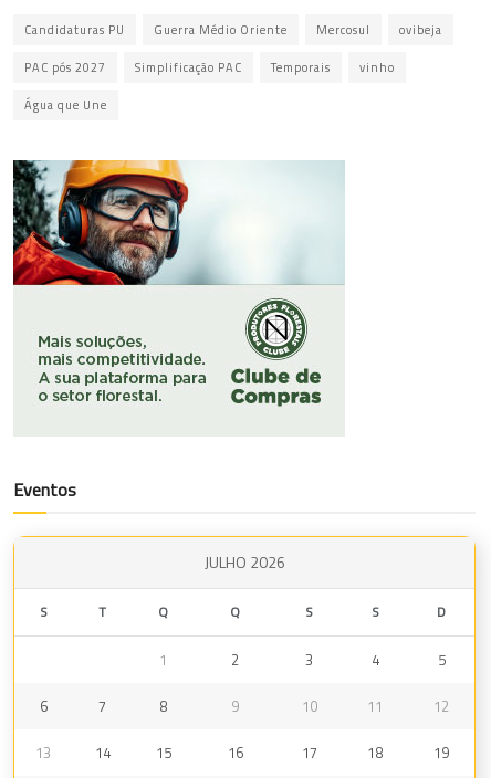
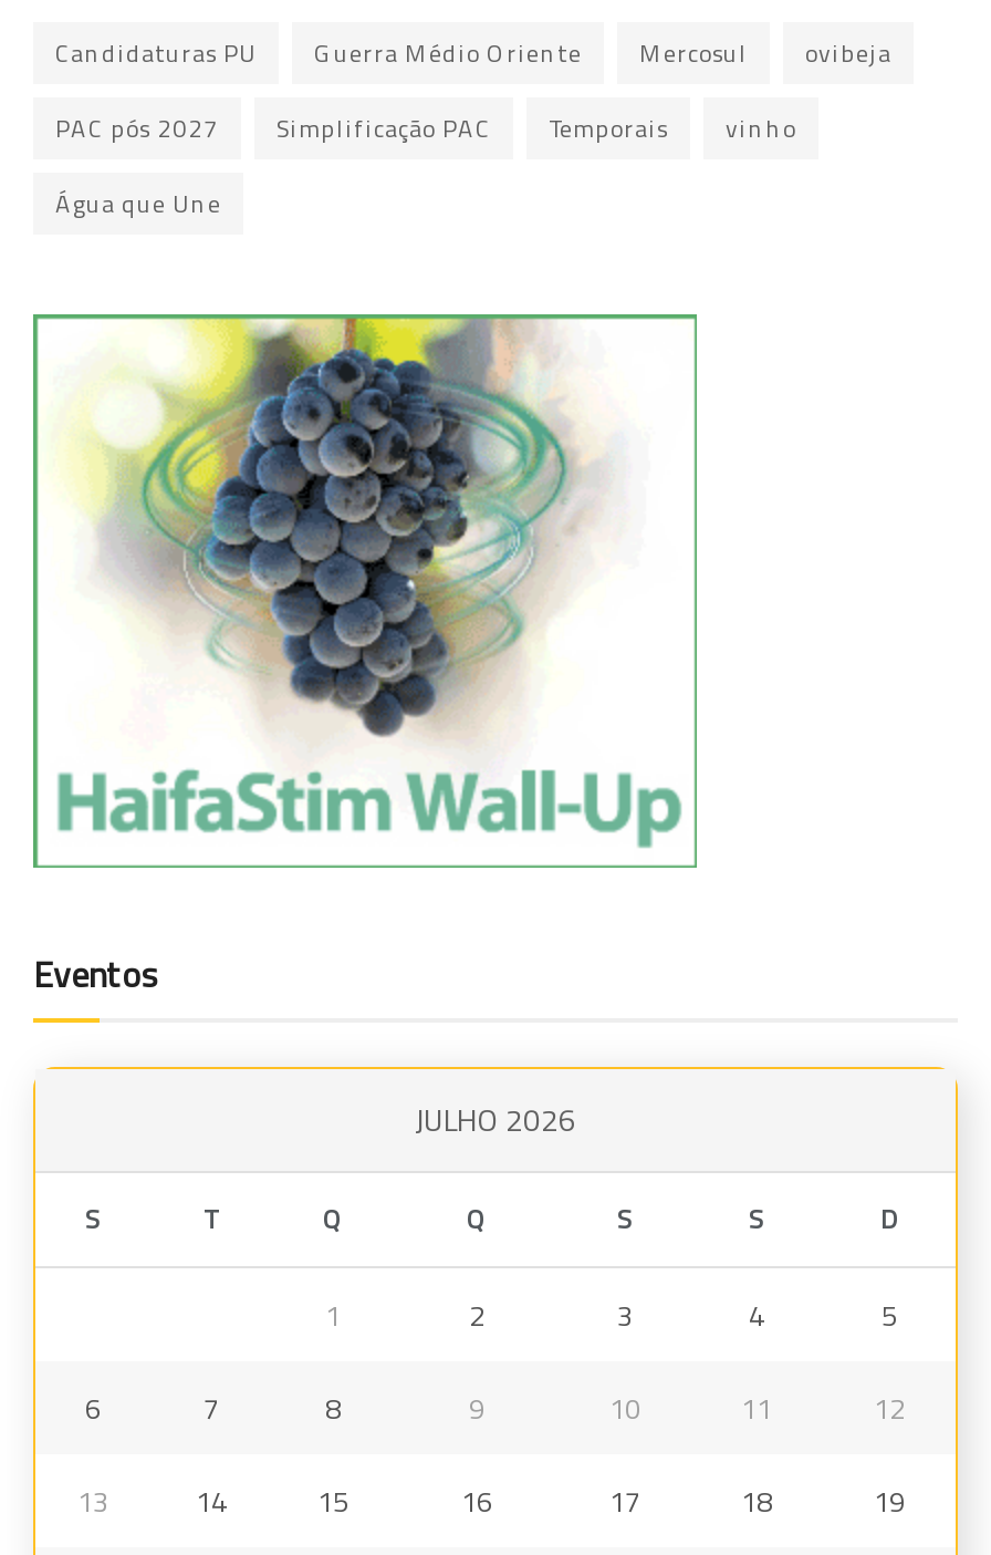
- [image]
+ [image]
